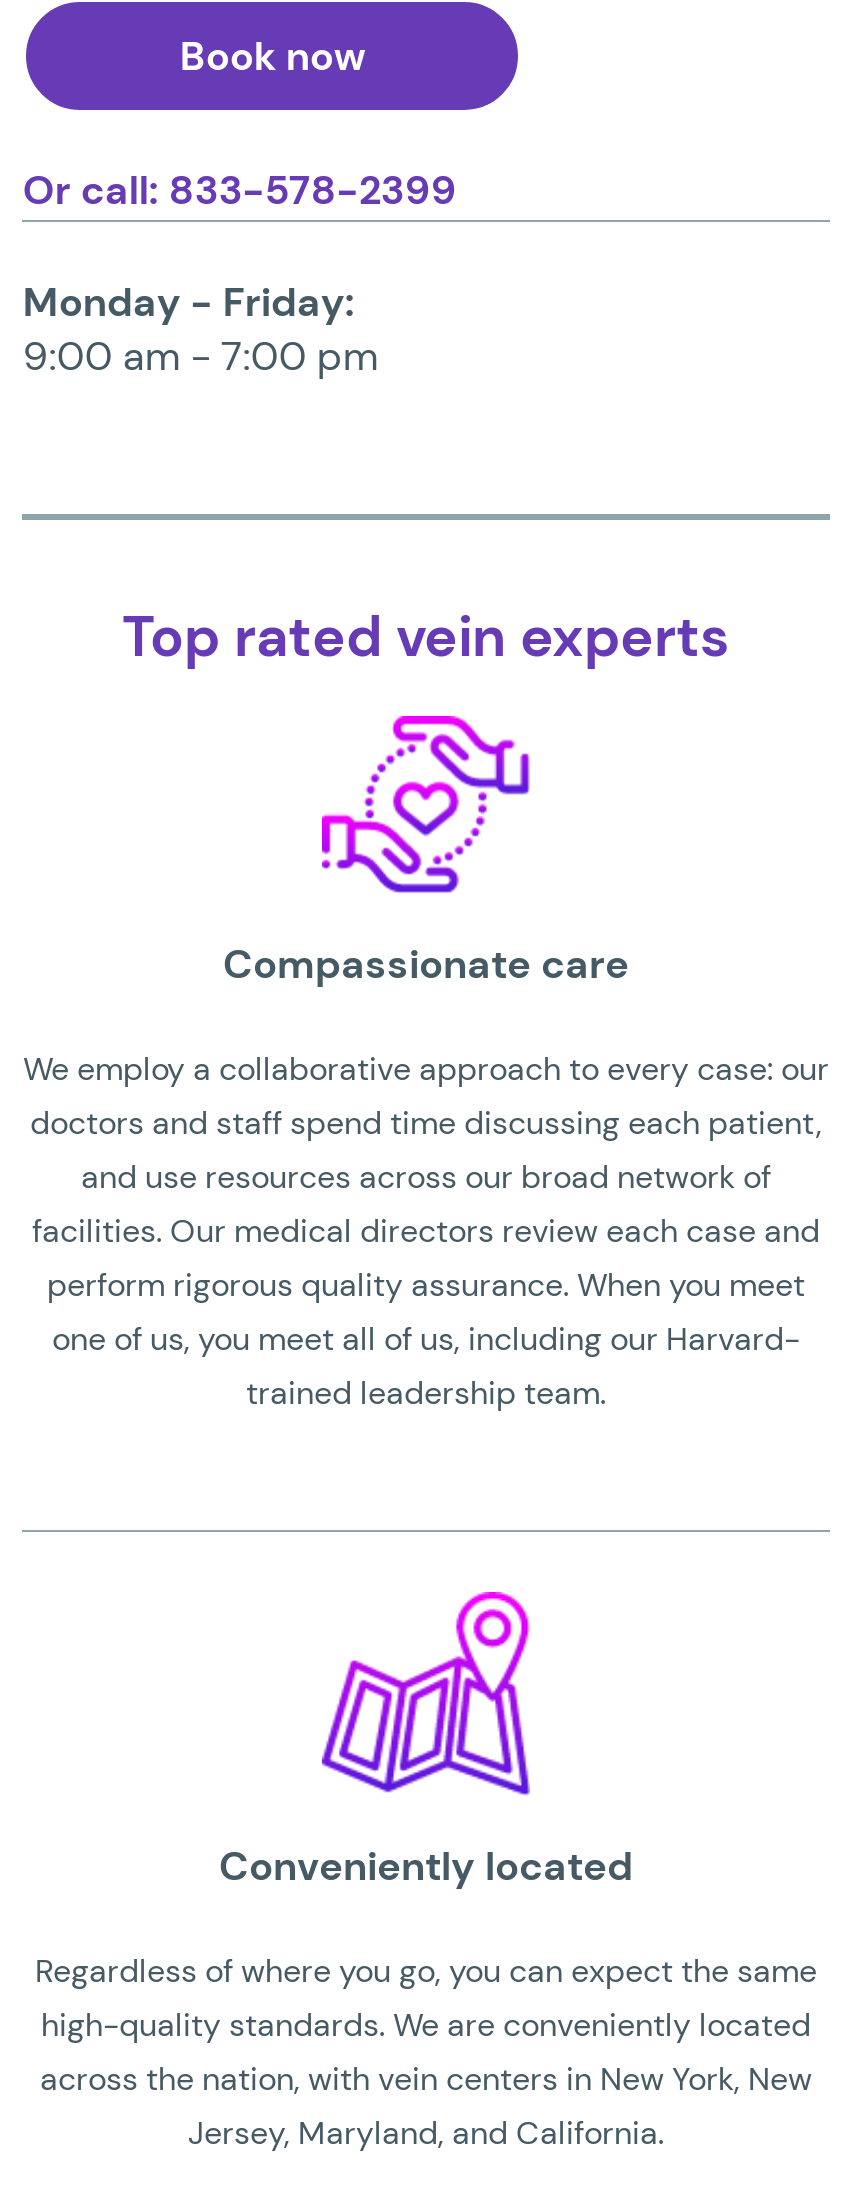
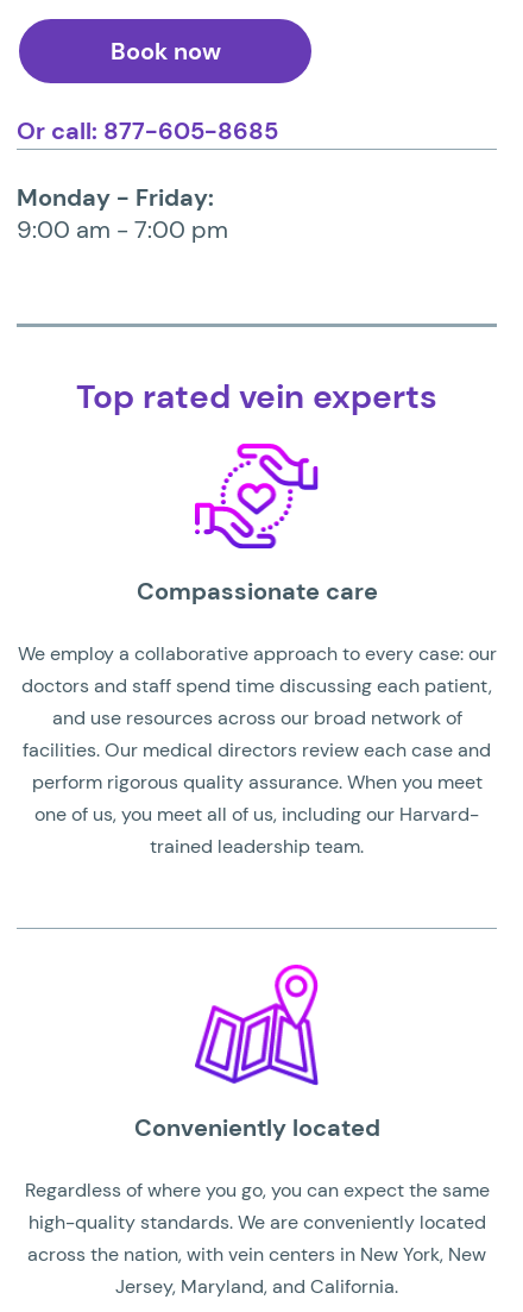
- Or call: 833-578-2399
+ Or call: 877-605-8685
